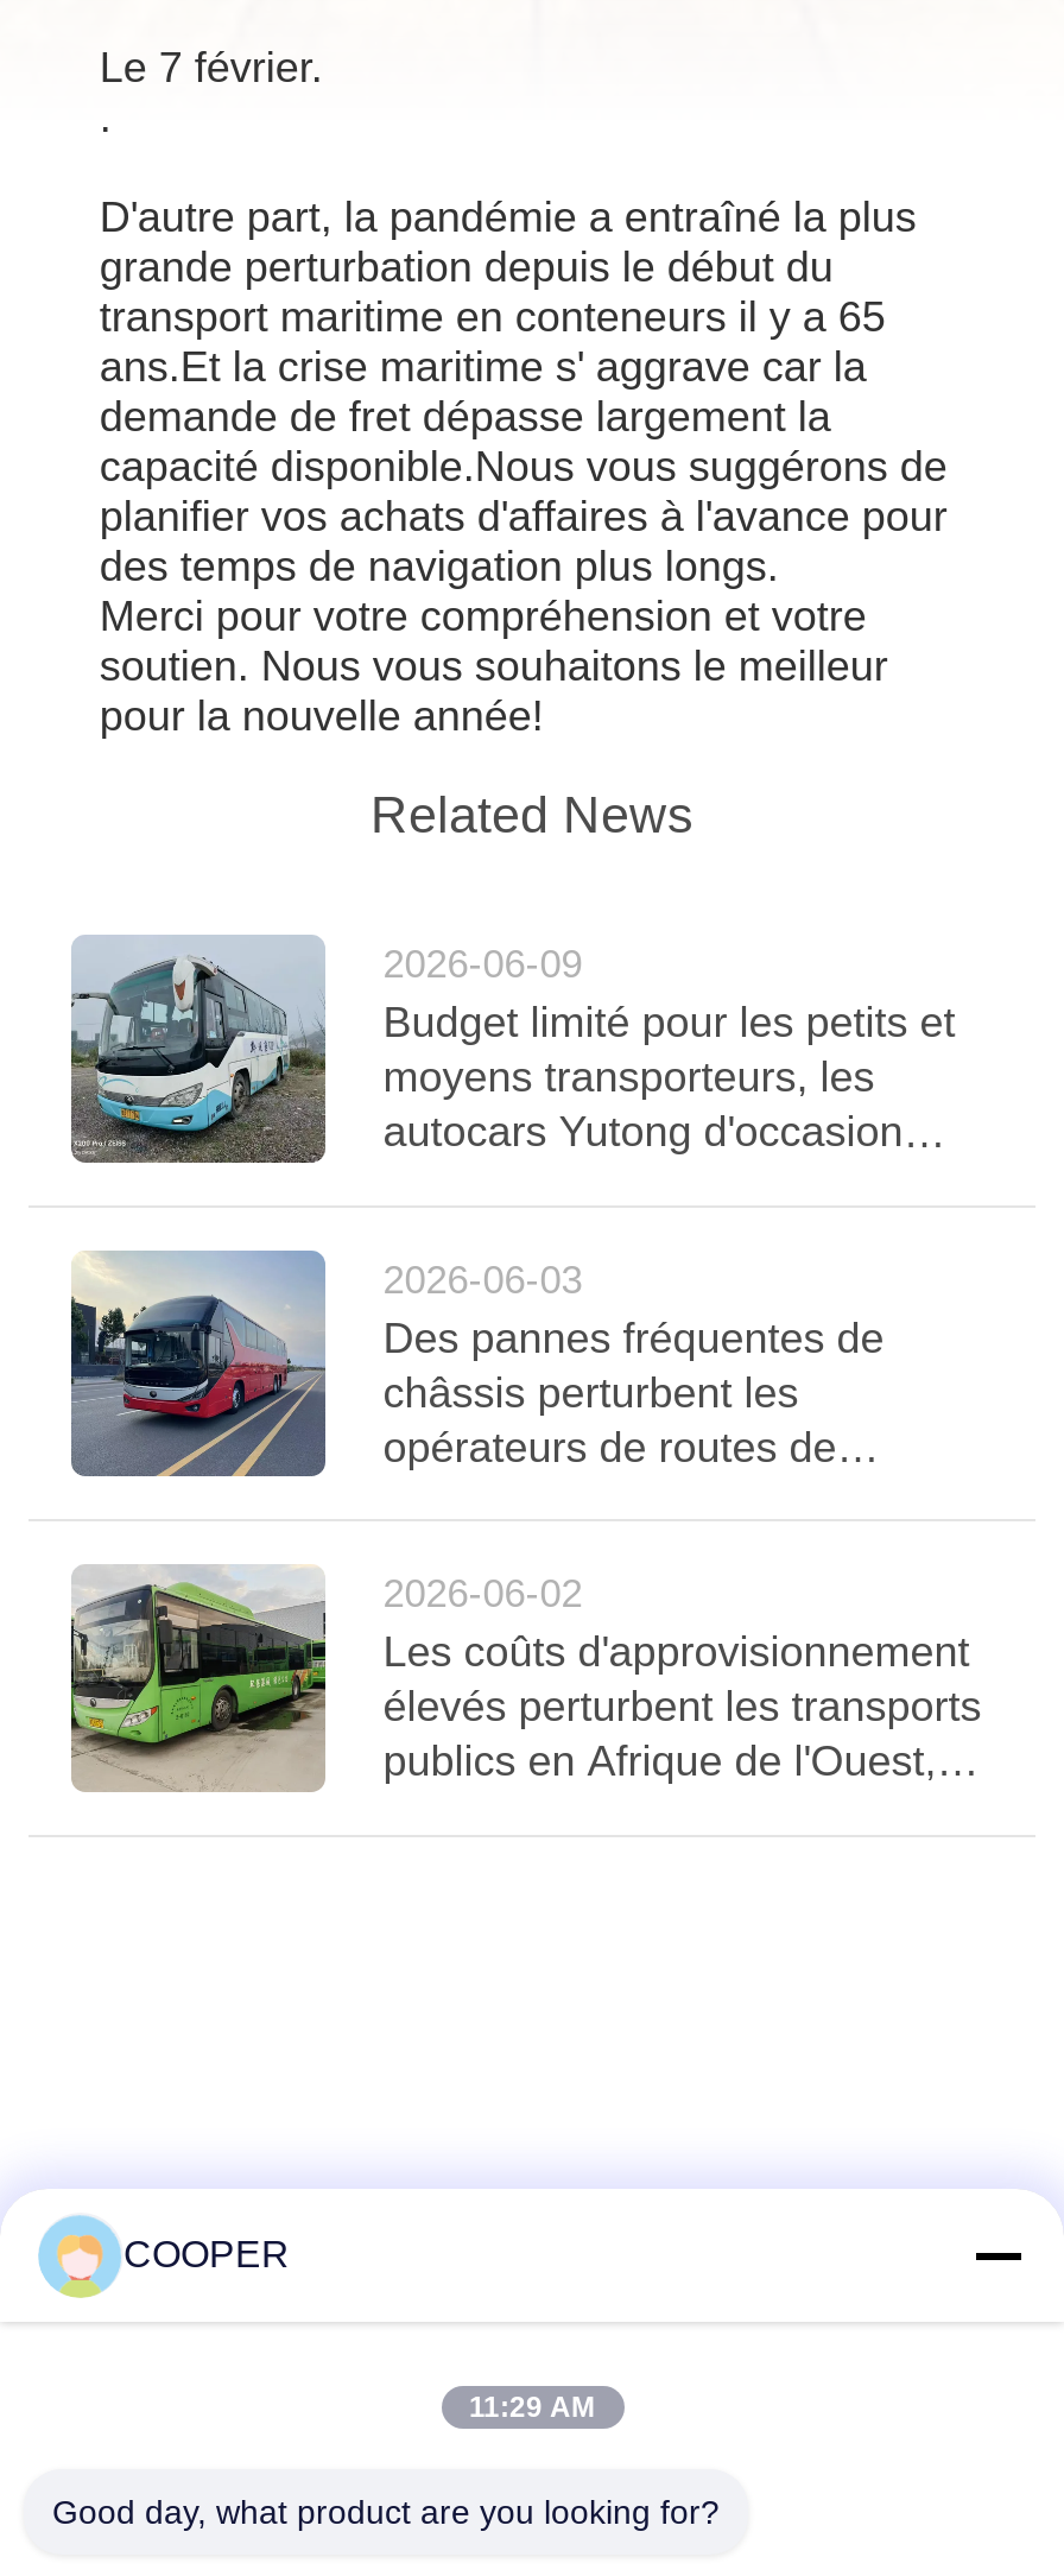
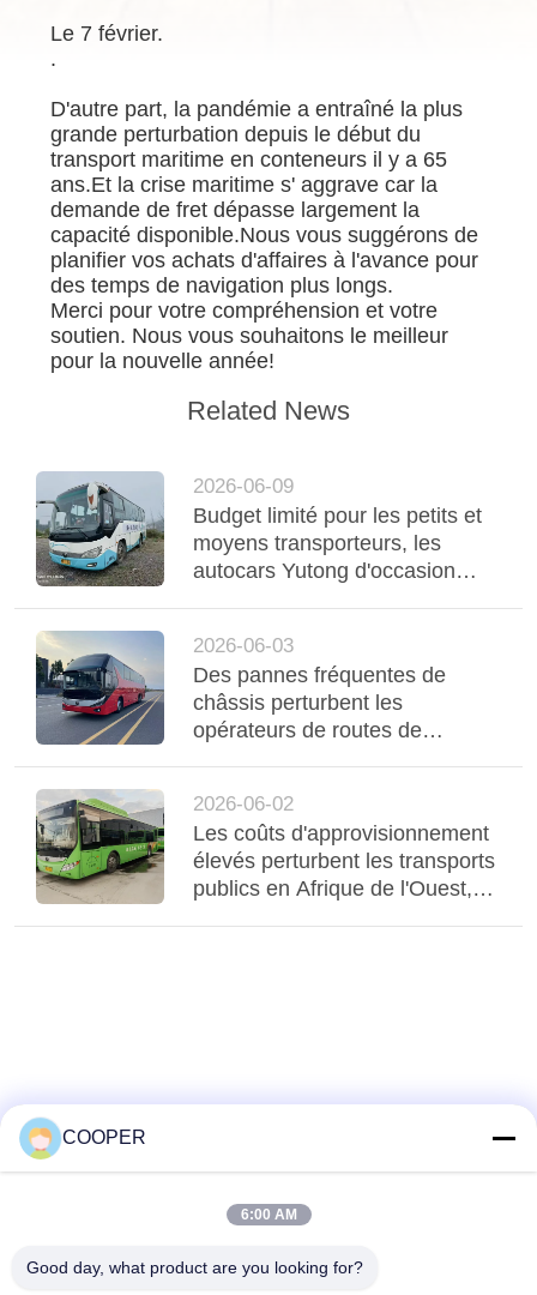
- 11:29 AM
+ 6:00 AM
